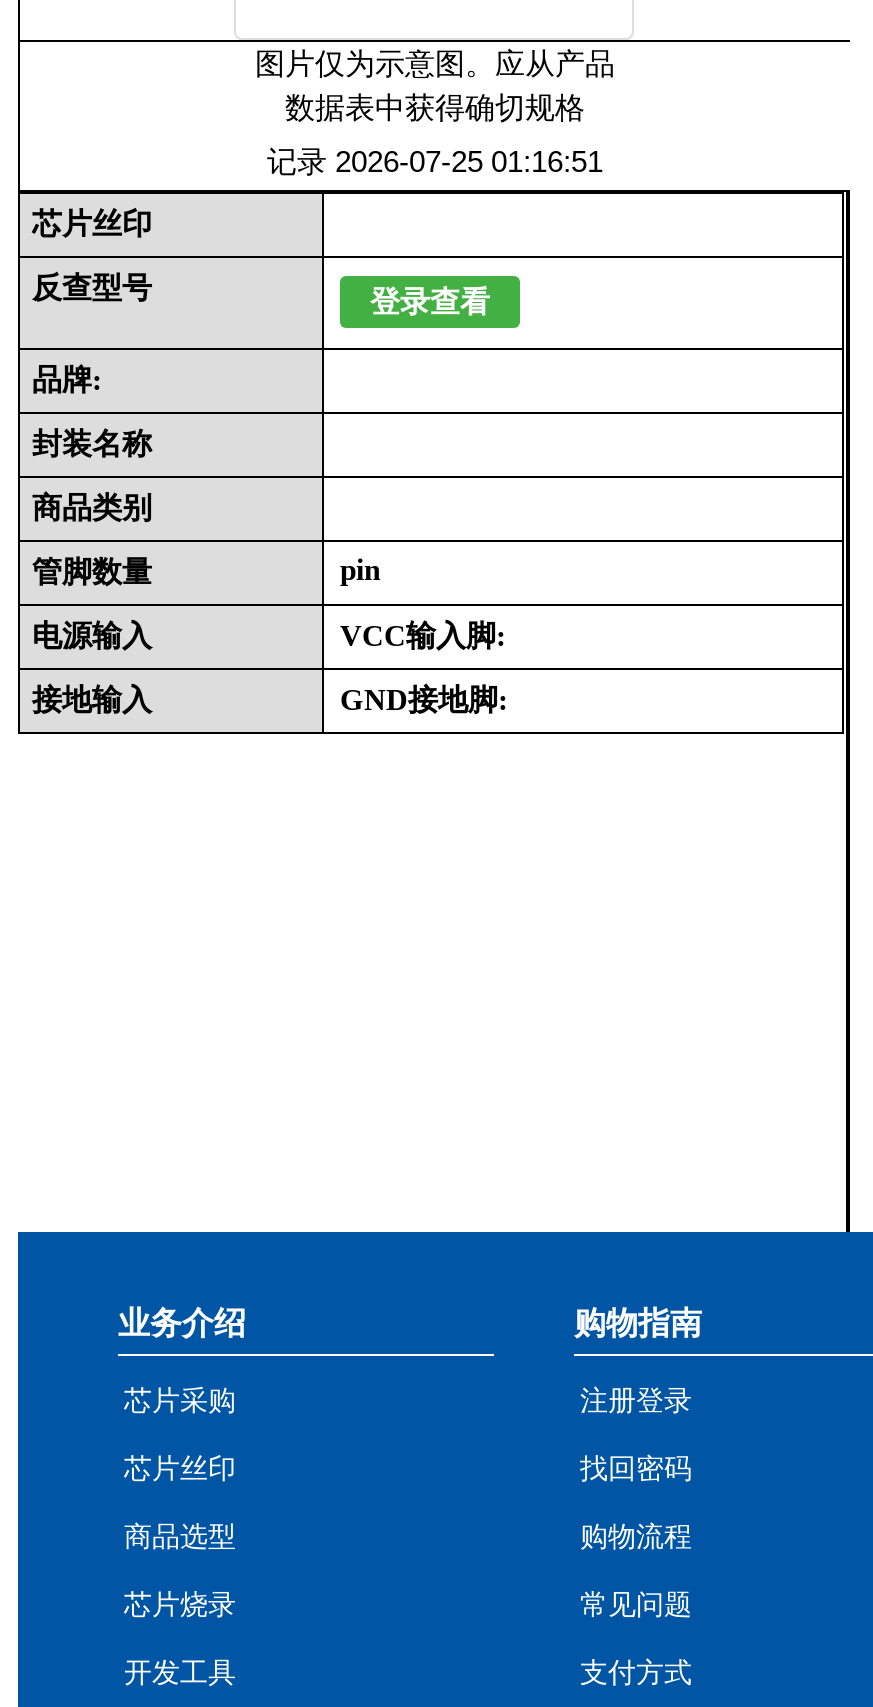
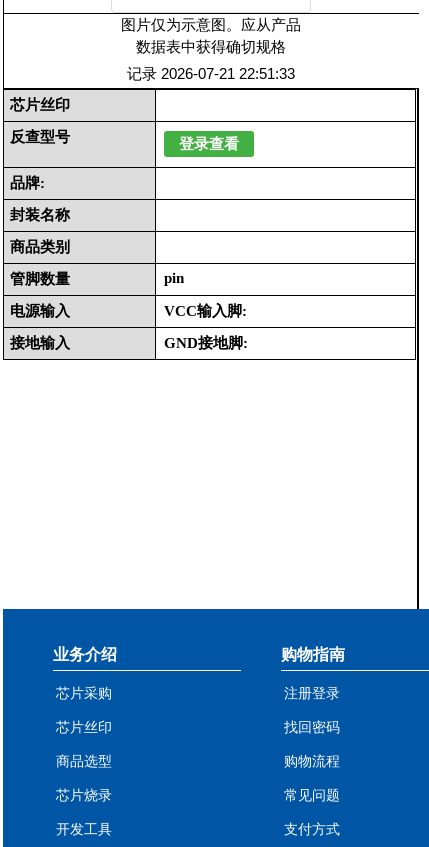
- 记录 2026-07-25 01:16:51
+ 记录 2026-07-21 22:51:33
